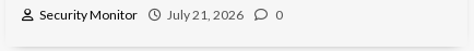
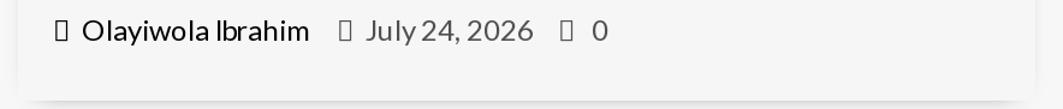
- Security Monitor
- July 21, 2026
+ Olayiwola Ibrahim
+ July 24, 2026
